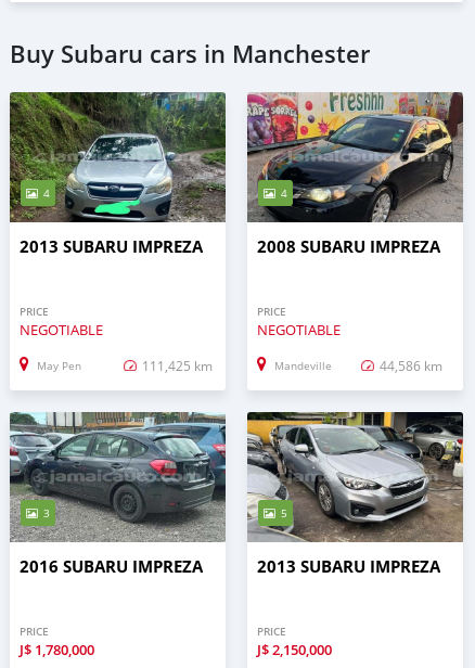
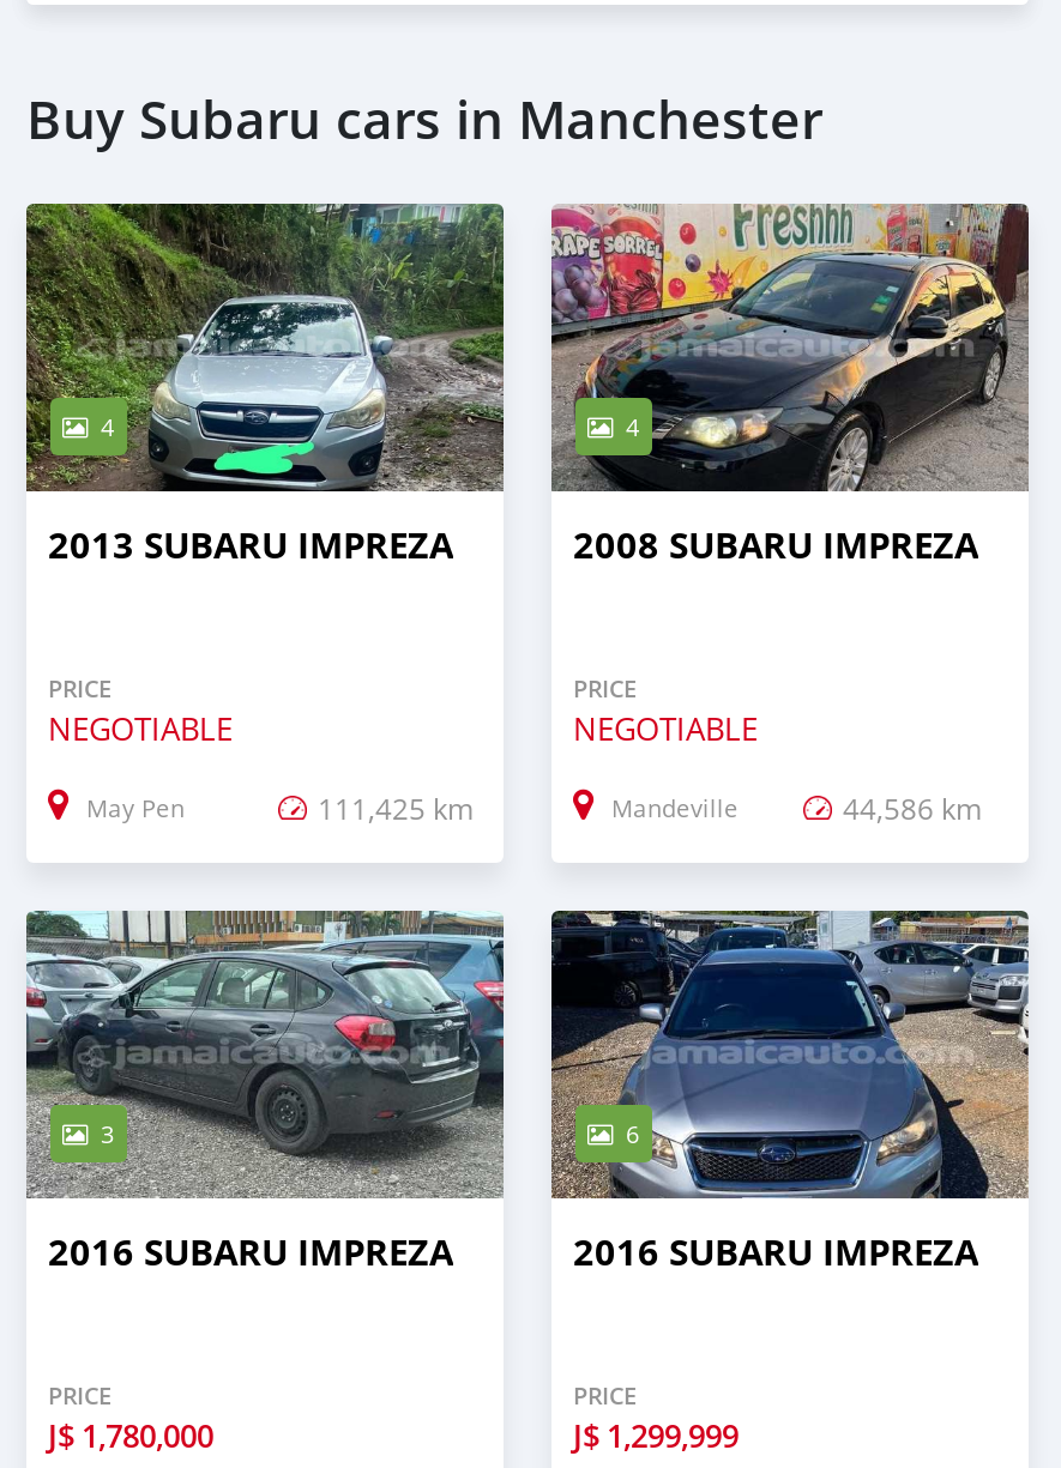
- [image]
- 5
+ [image]
+ 6

- 2013 SUBARU IMPREZA
+ 2016 SUBARU IMPREZA

- J$2,150,000
+ J$1,299,999
